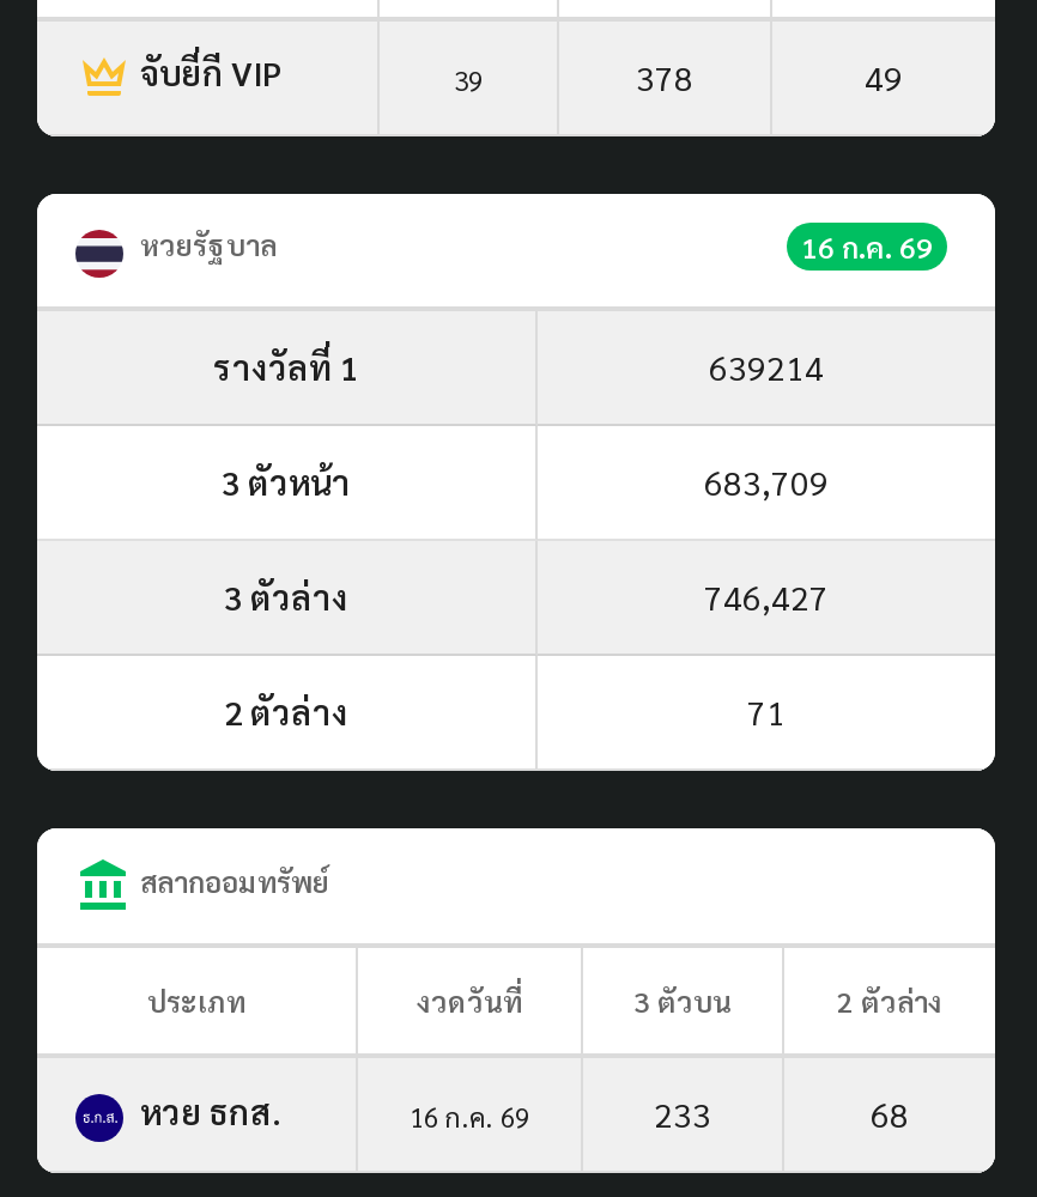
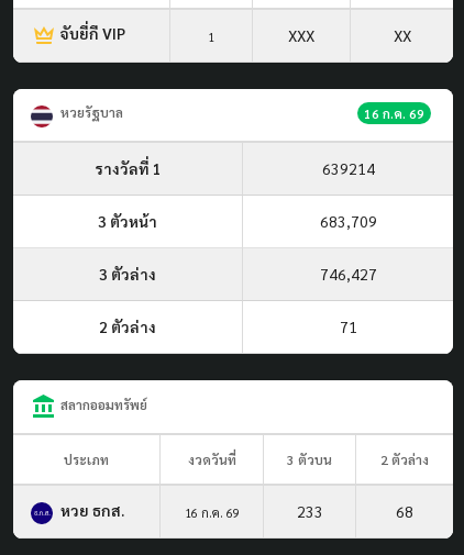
- 39
- 378
- 49
+ 1
+ XXX
+ XX
